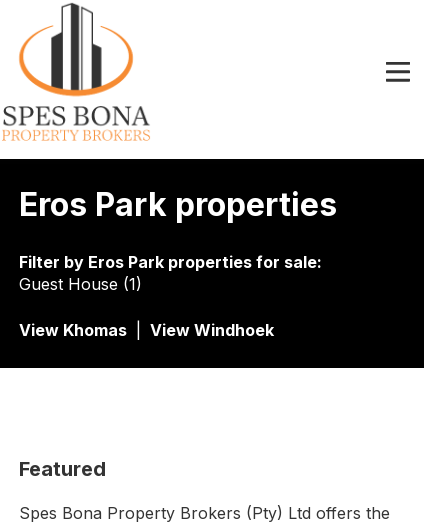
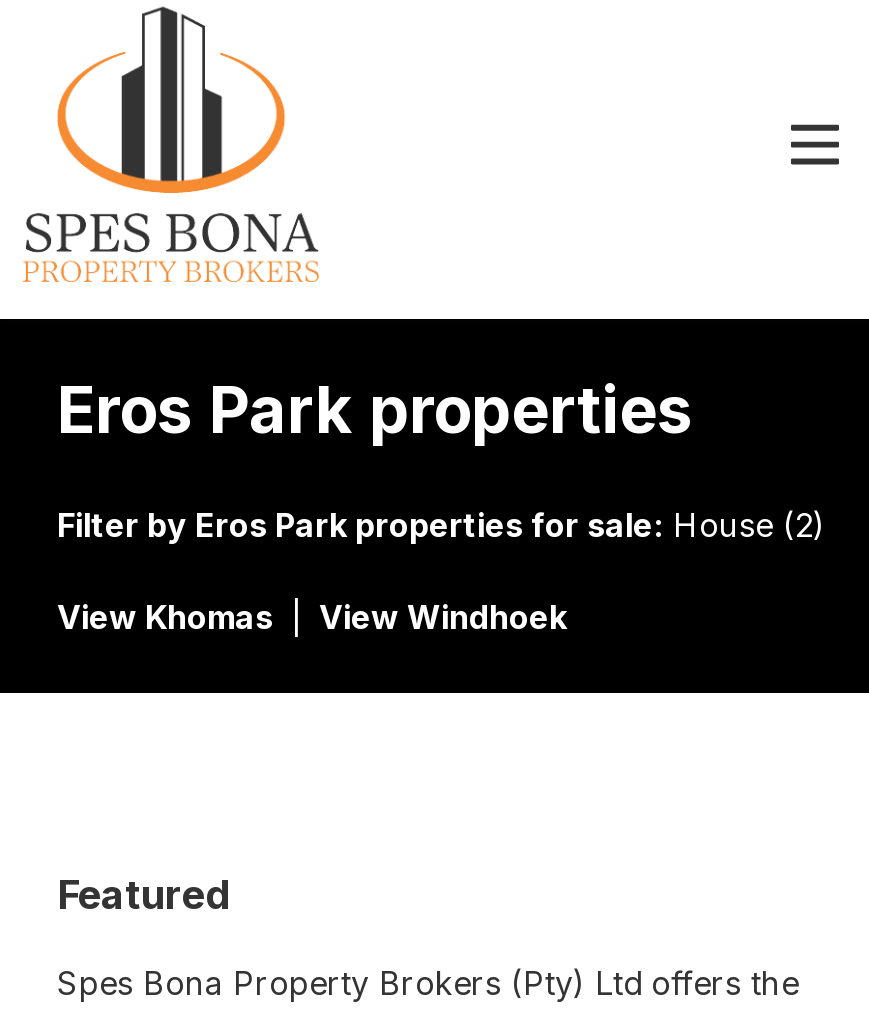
- Filter by Eros Park properties for sale:
- Guest House (1)
+ Filter by Eros Park properties for sale: House (2)
